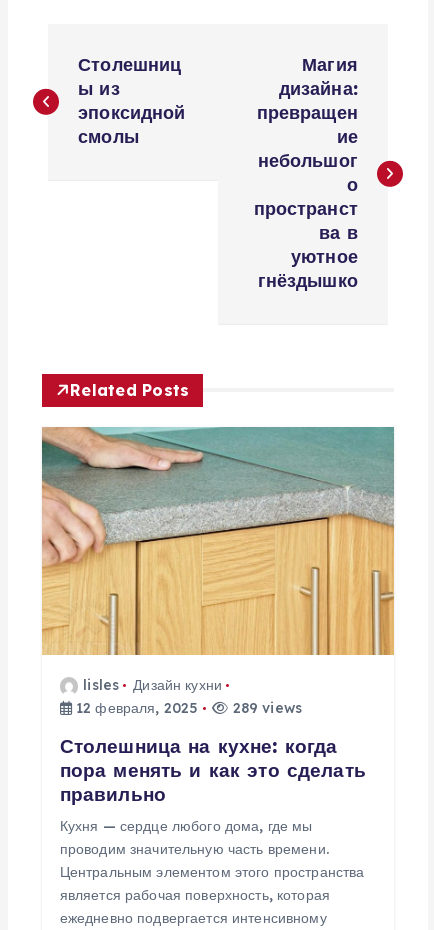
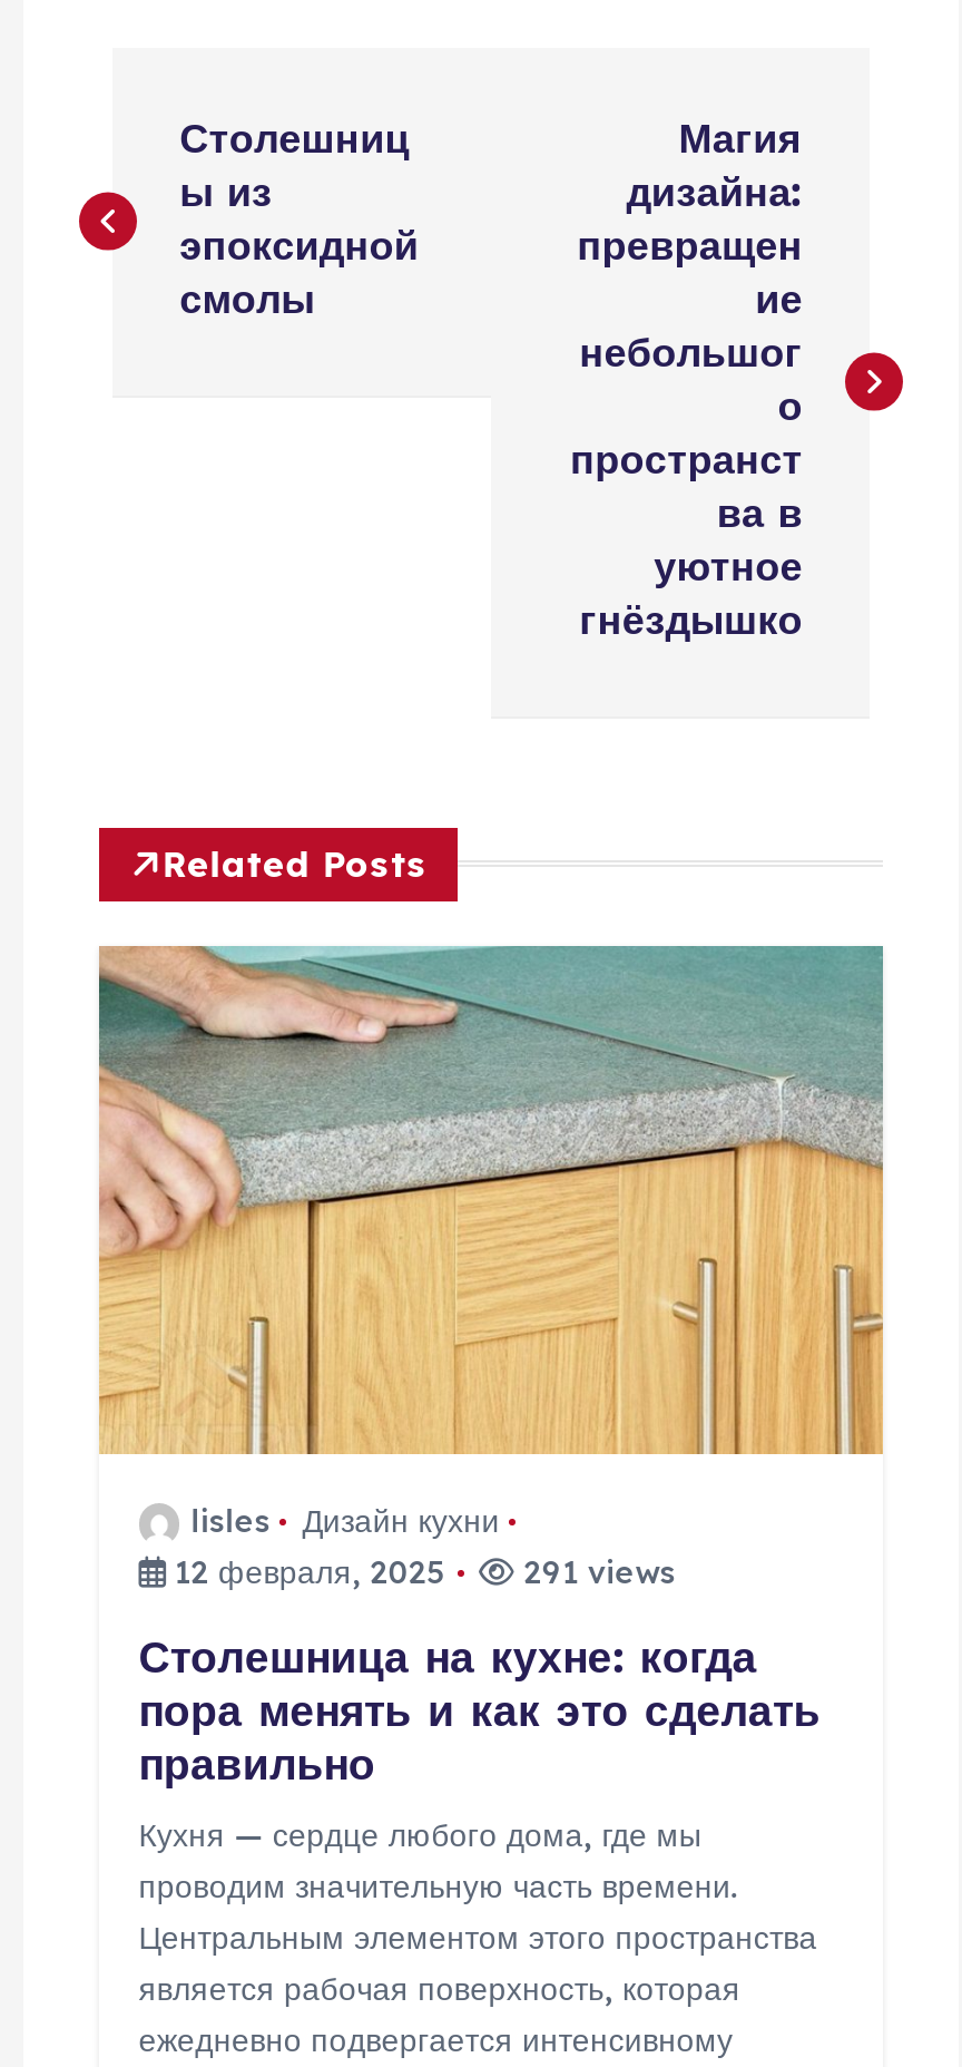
- 289 views
+ 291 views
